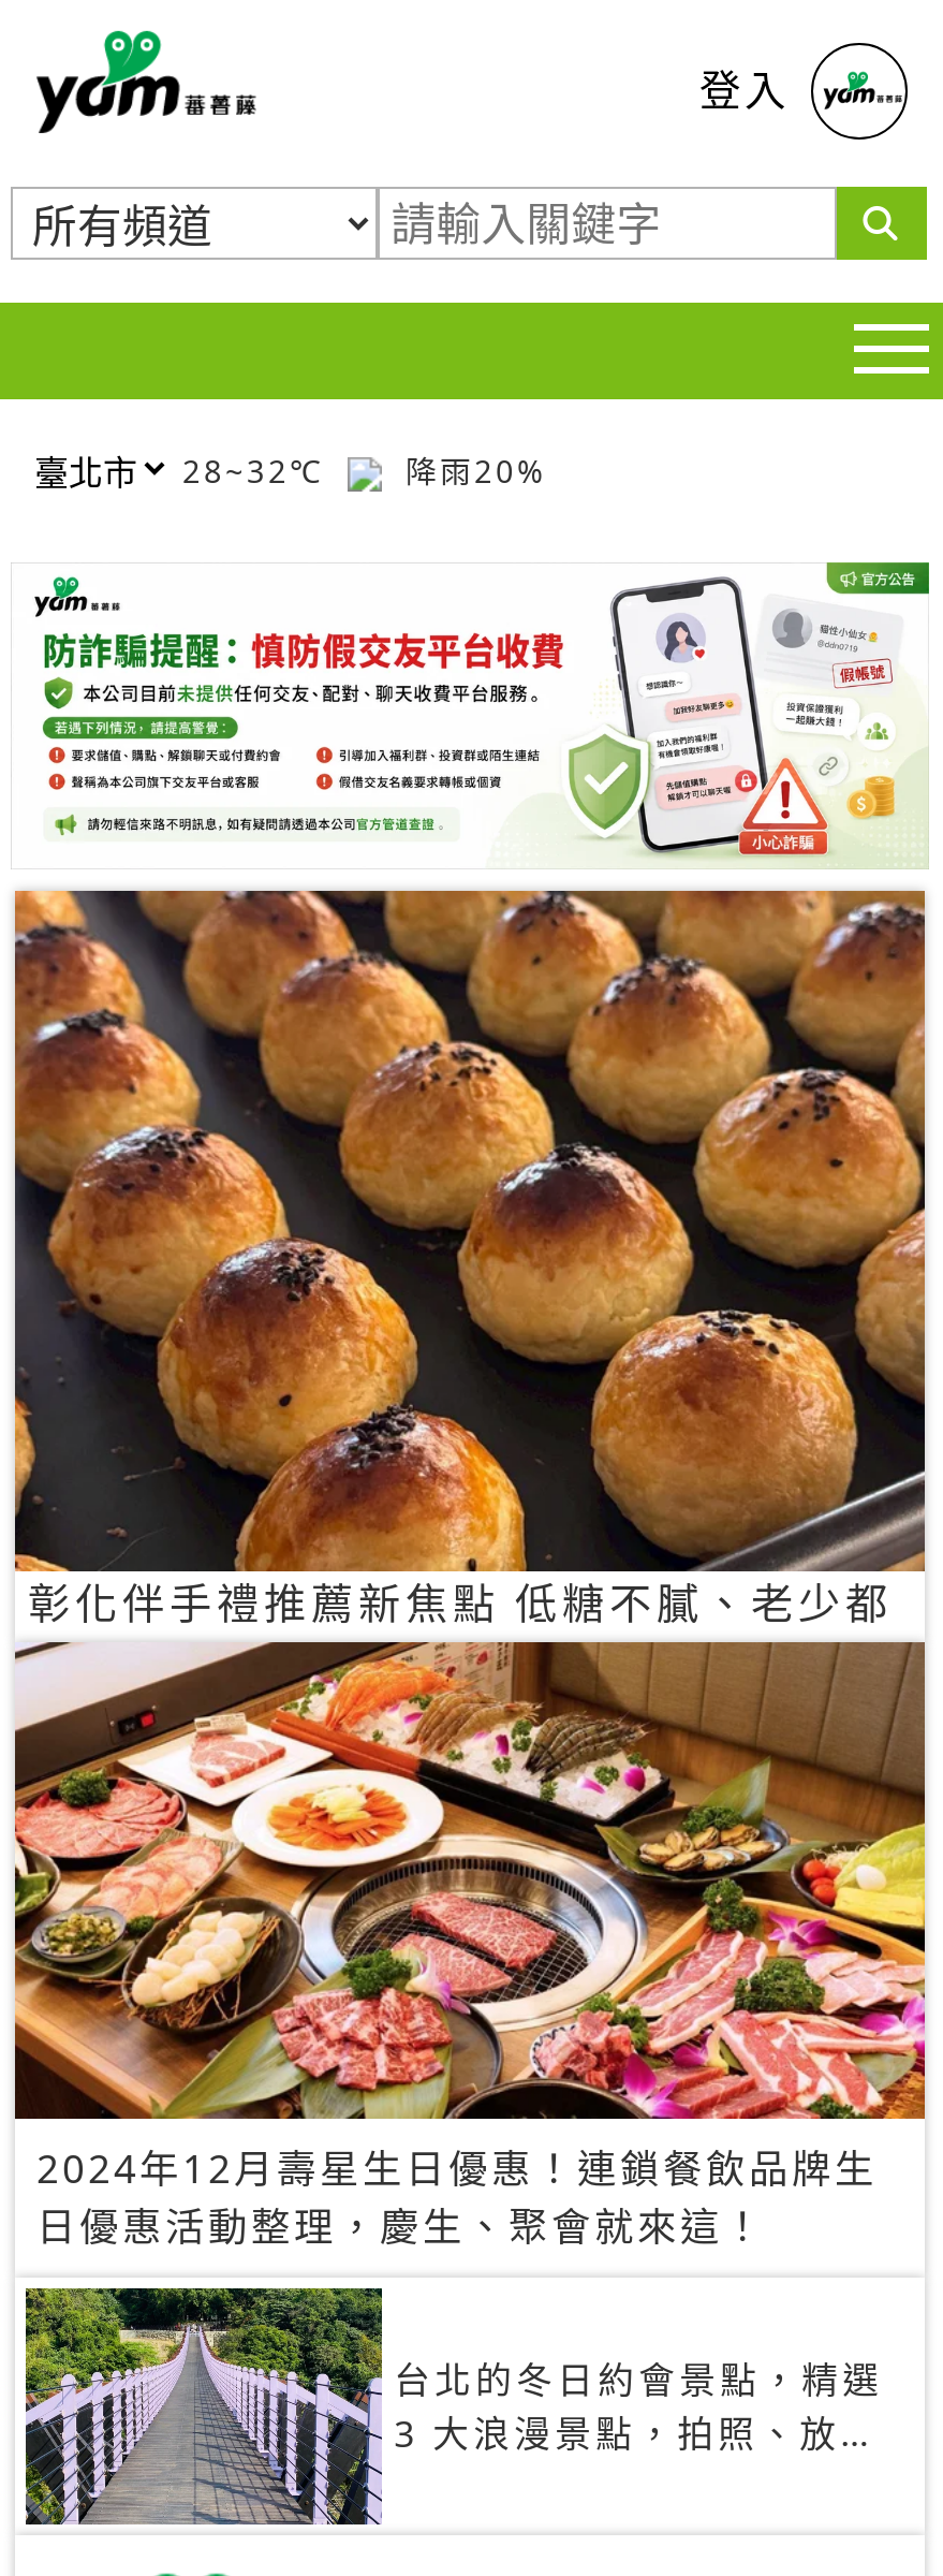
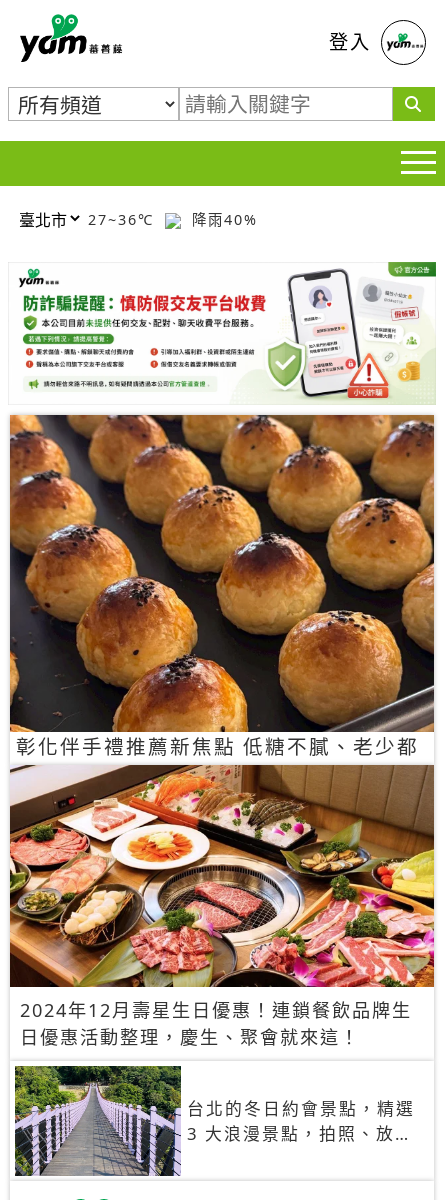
- 28~32℃
+ 27~36℃

- 降雨20%
+ 降雨40%
